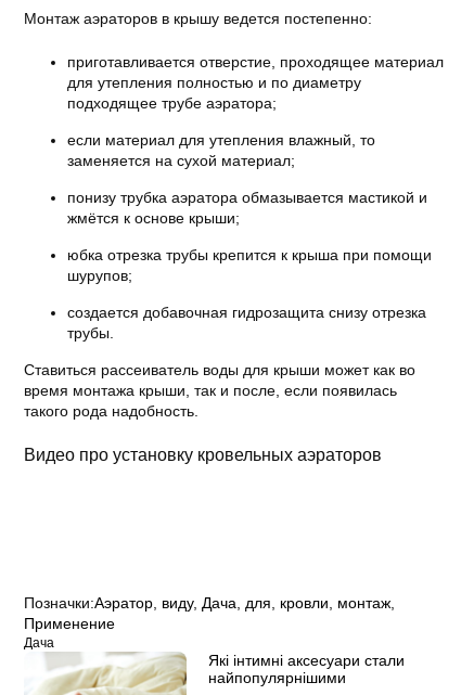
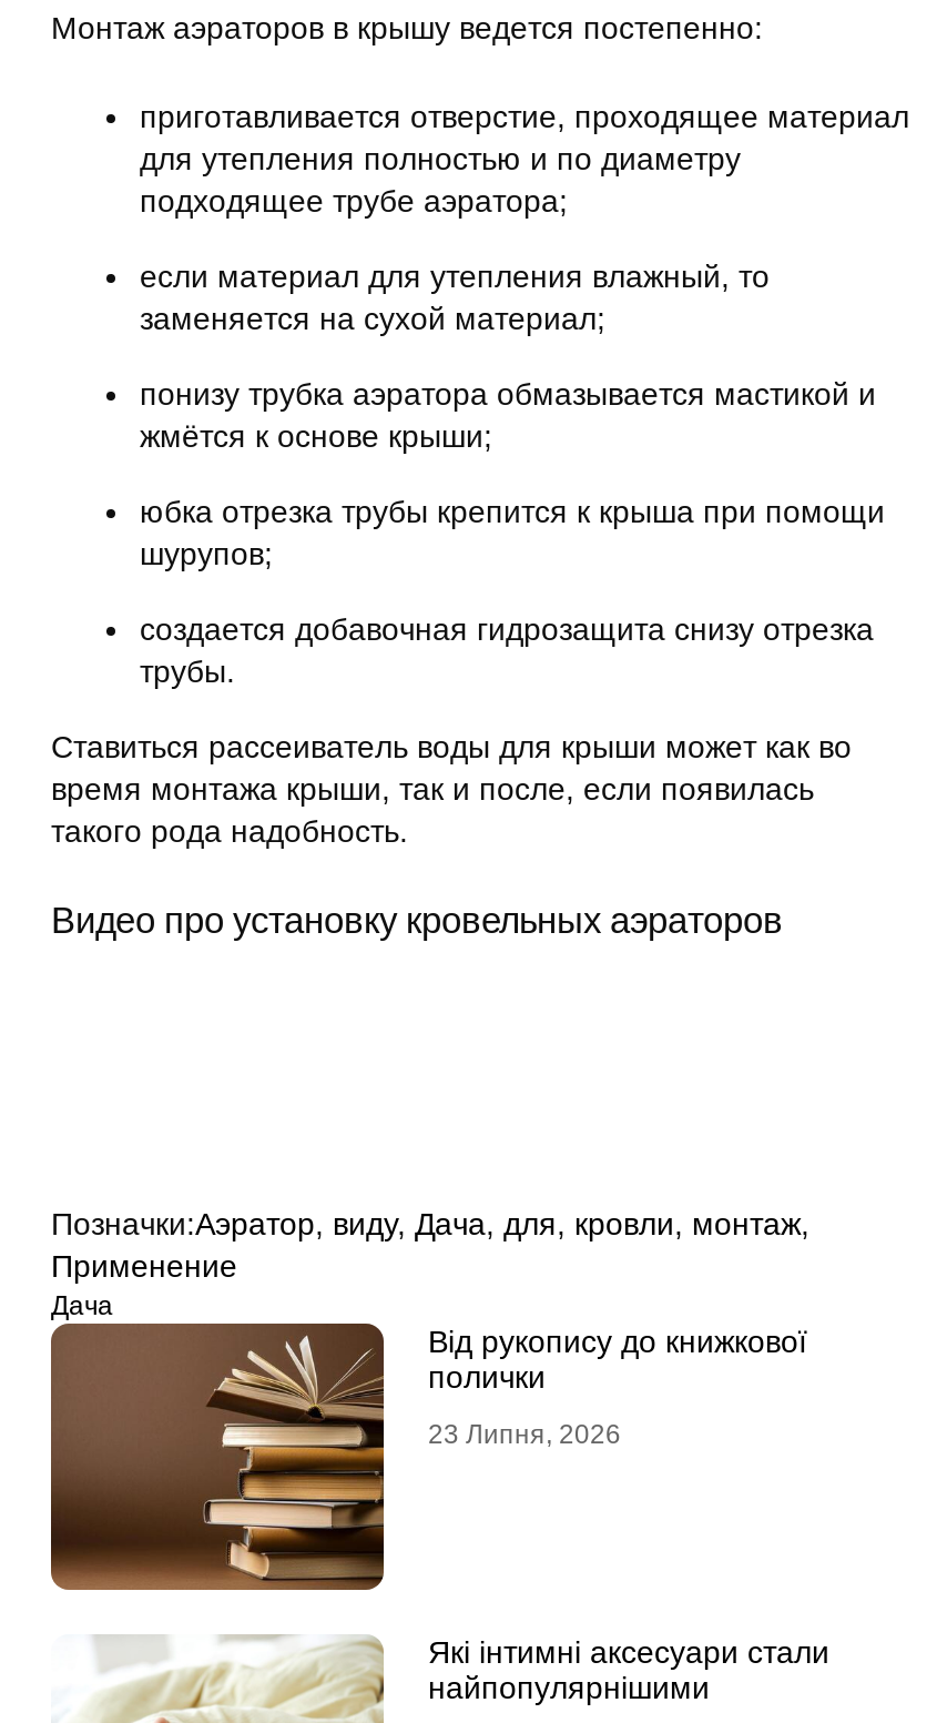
+ [image]
+ Від рукопису до книжкової
+ полички
+ 23 Липня, 2026
